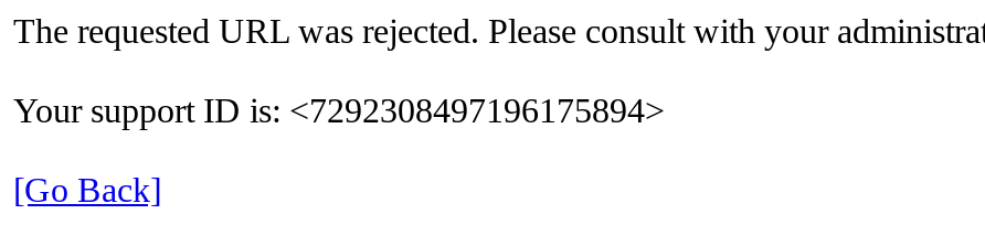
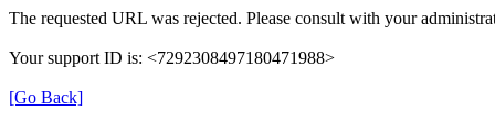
- Your support ID is: <7292308497196175894>
+ Your support ID is: <7292308497180471988>
